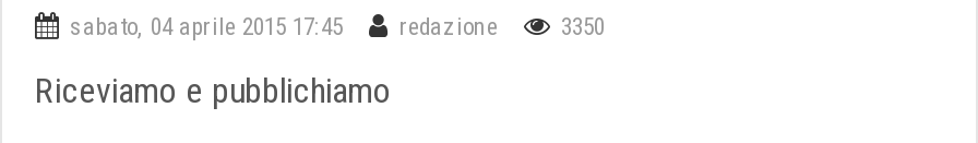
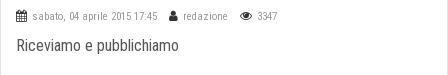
- 3350
+ 3347
